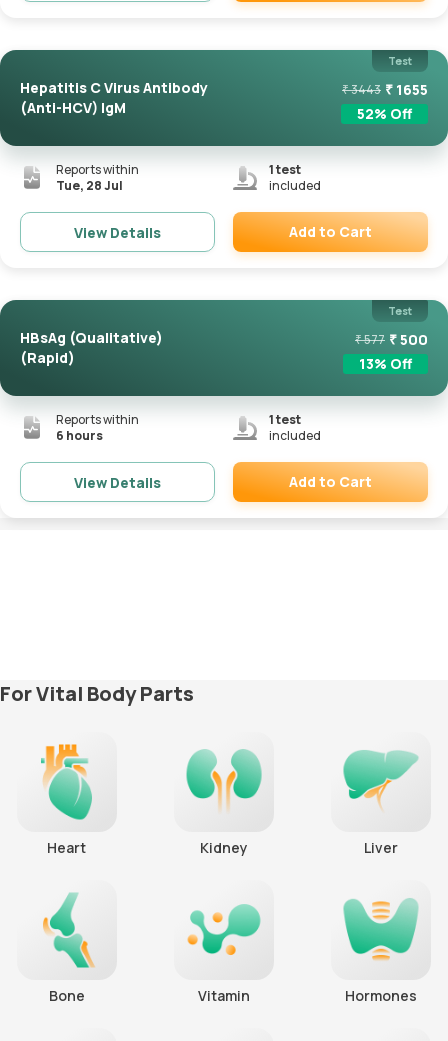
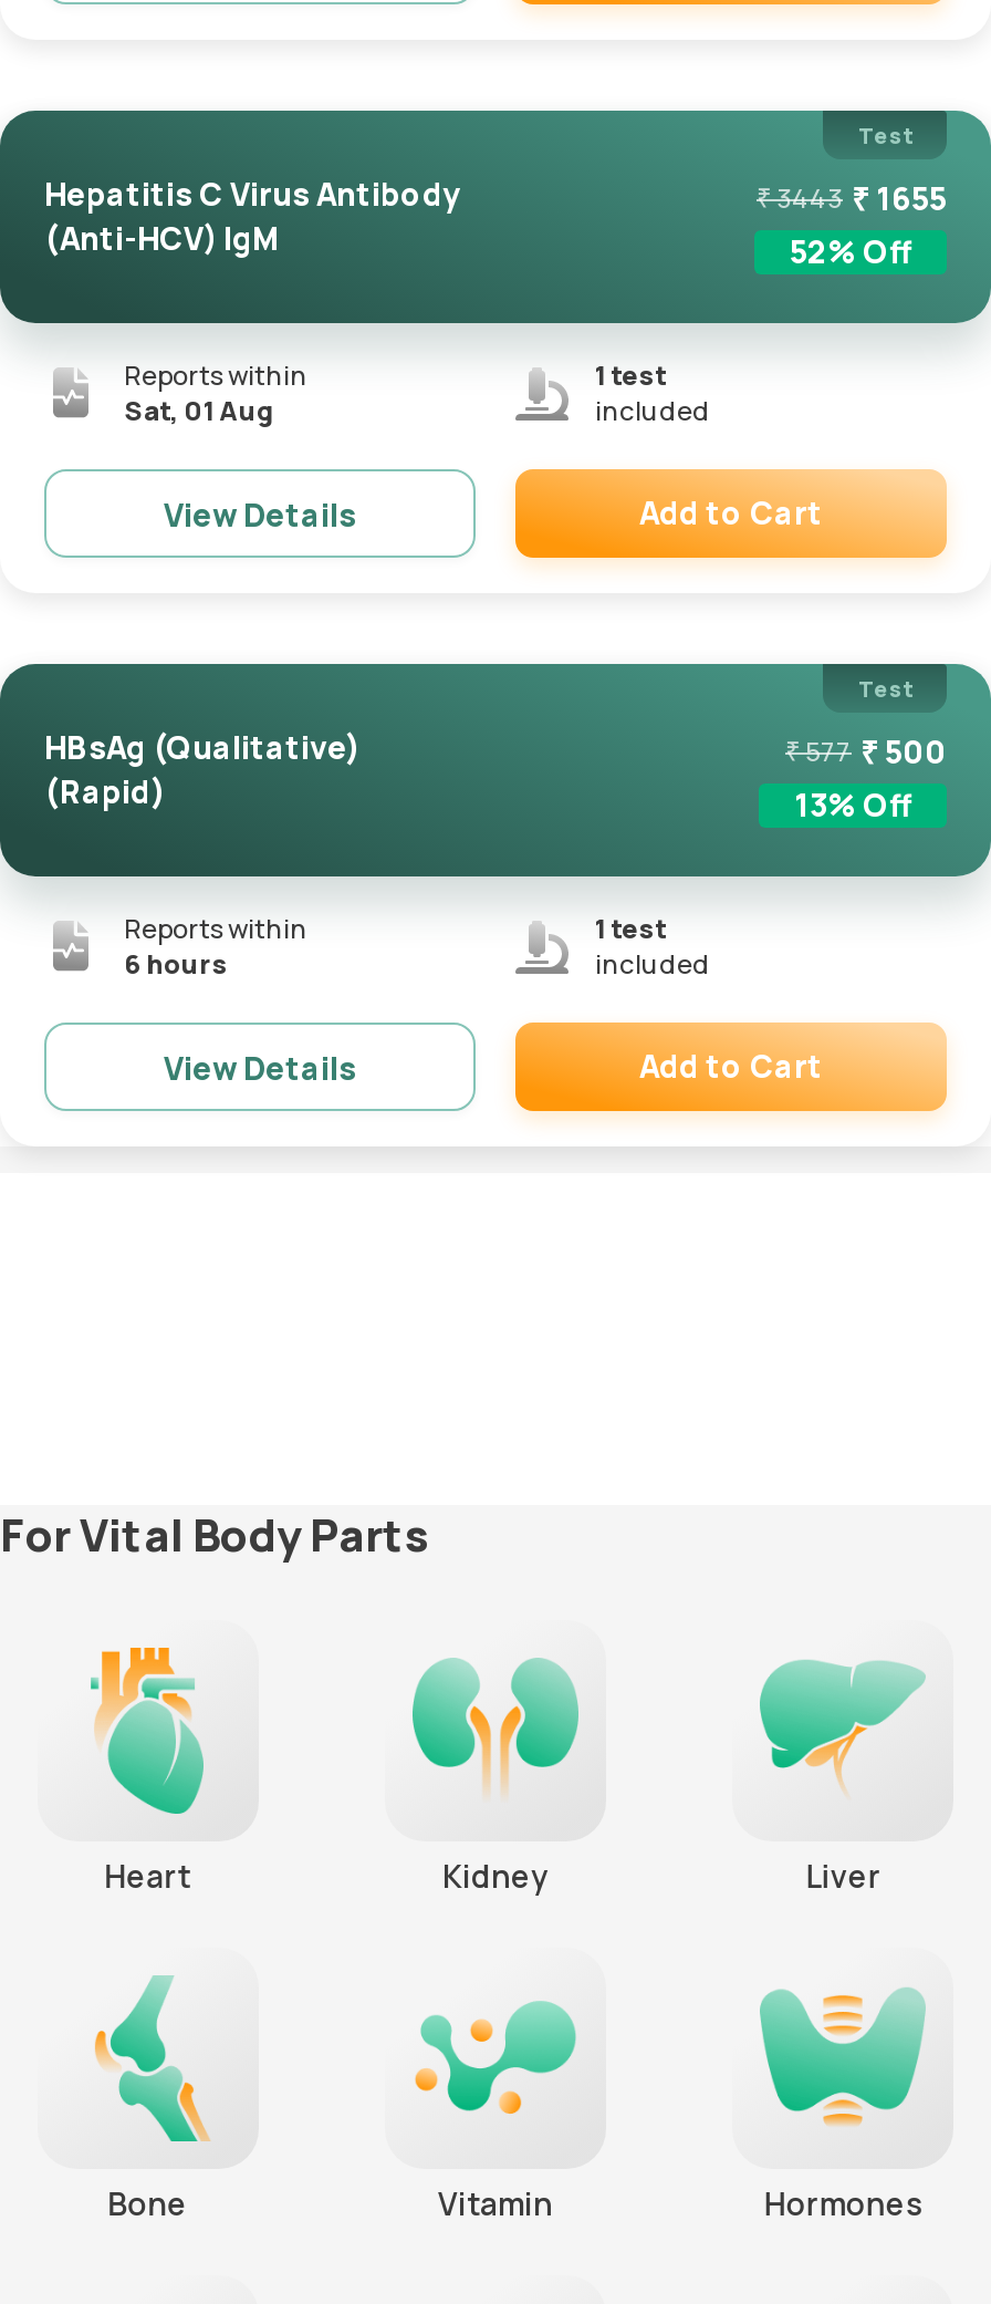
- Tue, 28 Jul
+ Sat, 01 Aug
